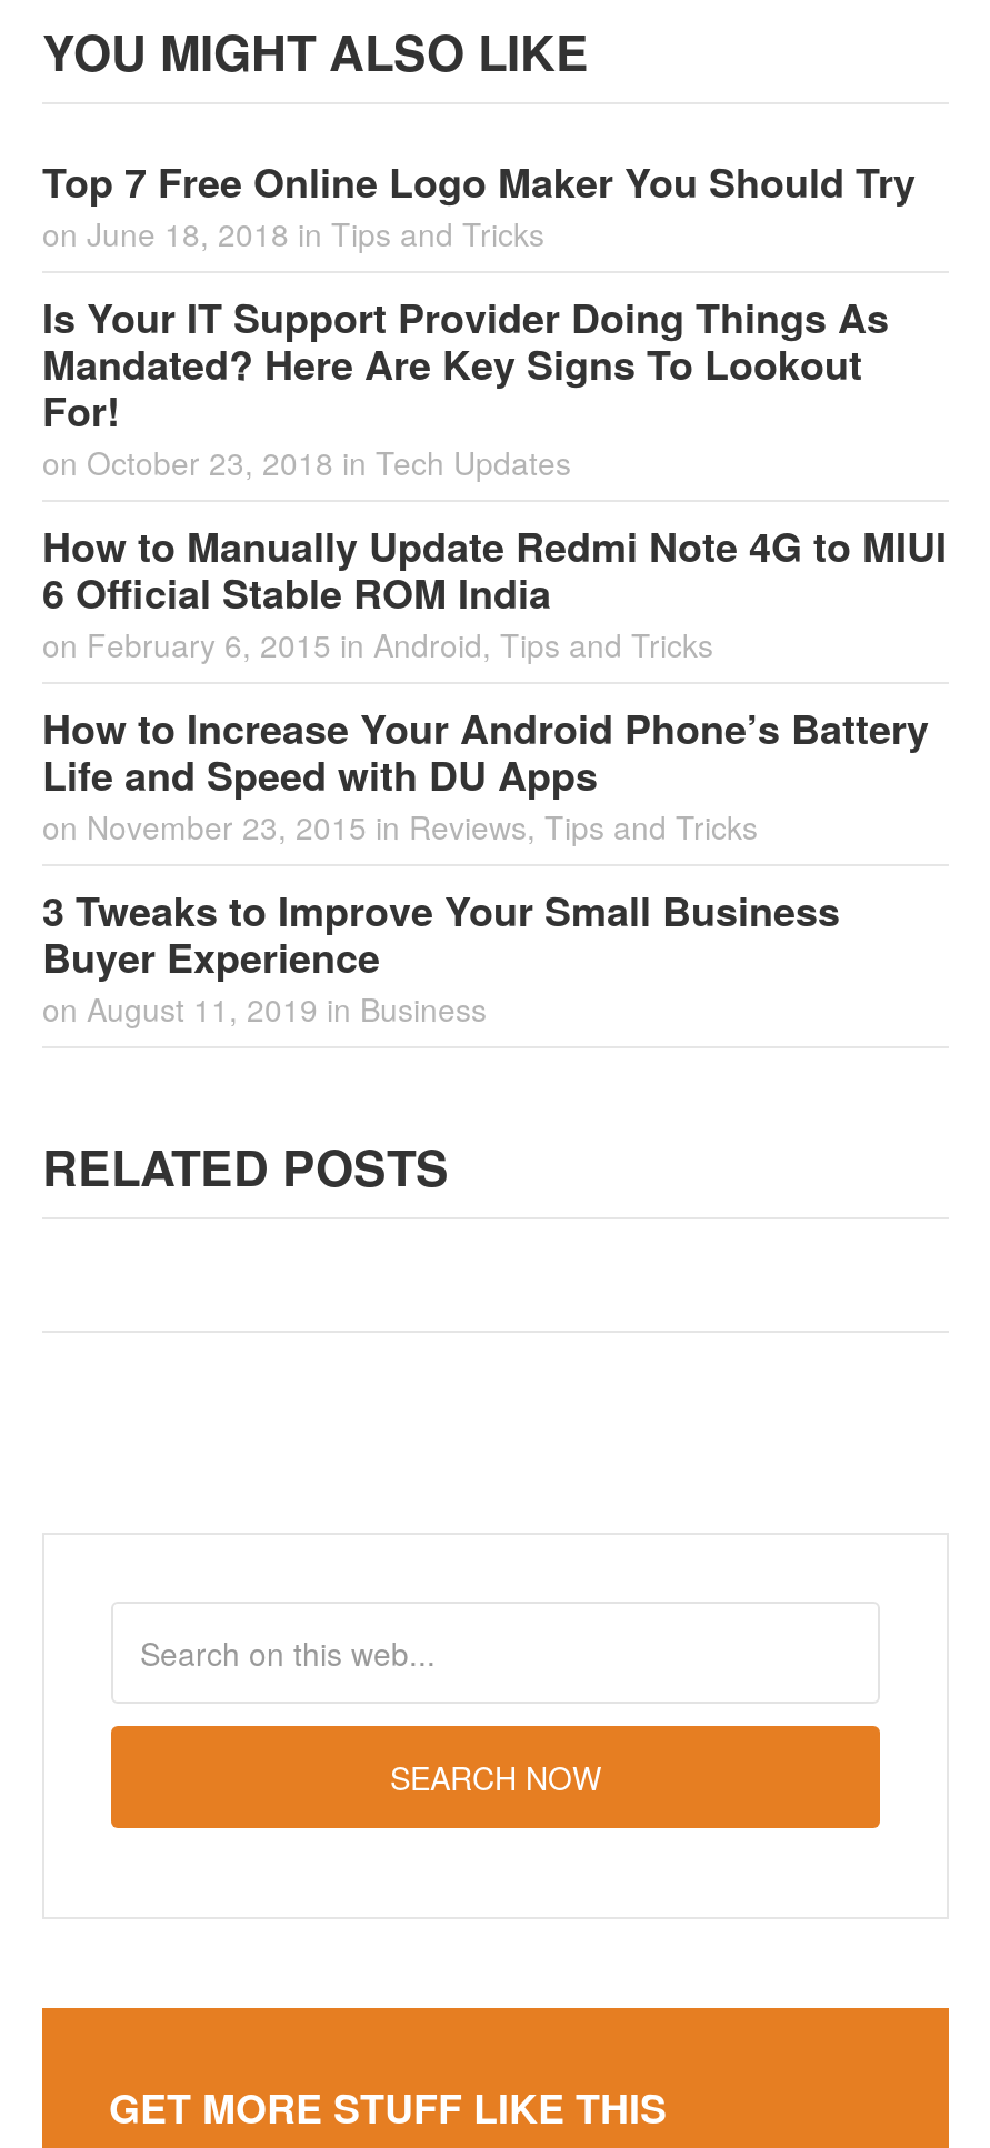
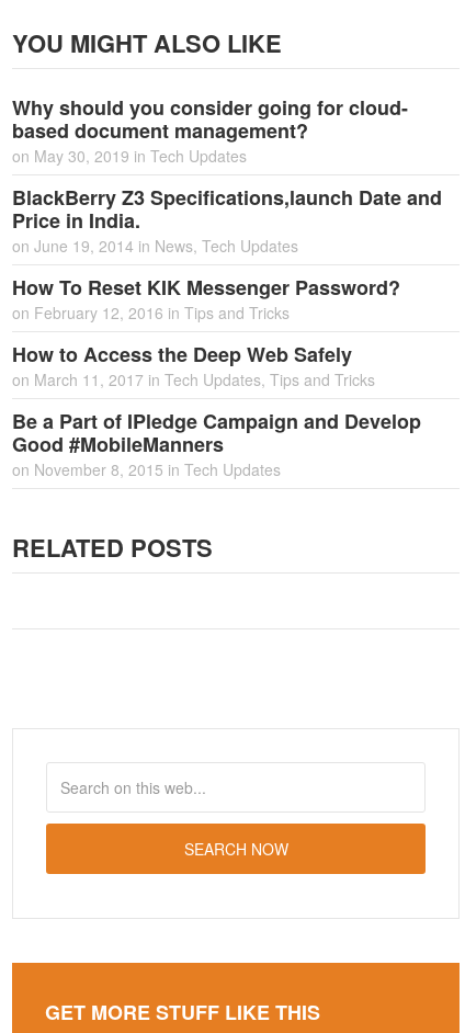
- Top 7 Free Online Logo Maker You Should Try
- on June 18, 2018 in Tips and Tricks
+ Why should you consider going for cloud-
+ based document management?
+ on May 30, 2019 in Tech Updates

- Is Your IT Support Provider Doing Things As
- Mandated? Here Are Key Signs To Lookout
- For!
- on October 23, 2018 in Tech Updates
+ BlackBerry Z3 Specifications,launch Date and
+ Price in India.
+ on June 19, 2014 in News, Tech Updates

- How to Manually Update Redmi Note 4G to MIUI
- 6 Official Stable ROM India
- on February 6, 2015 in Android, Tips and Tricks
+ How To Reset KIK Messenger Password?
+ on February 12, 2016 in Tips and Tricks

- How to Increase Your Android Phone’s Battery
- Life and Speed with DU Apps
- on November 23, 2015 in Reviews, Tips and Tricks
+ How to Access the Deep Web Safely
+ on March 11, 2017 in Tech Updates, Tips and Tricks

- 3 Tweaks to Improve Your Small Business
- Buyer Experience
- on August 11, 2019 in Business
+ Be a Part of IPledge Campaign and Develop
+ Good #MobileManners
+ on November 8, 2015 in Tech Updates
